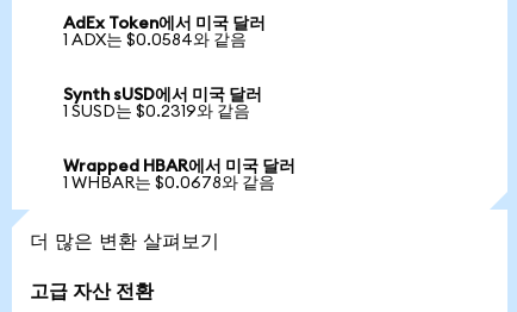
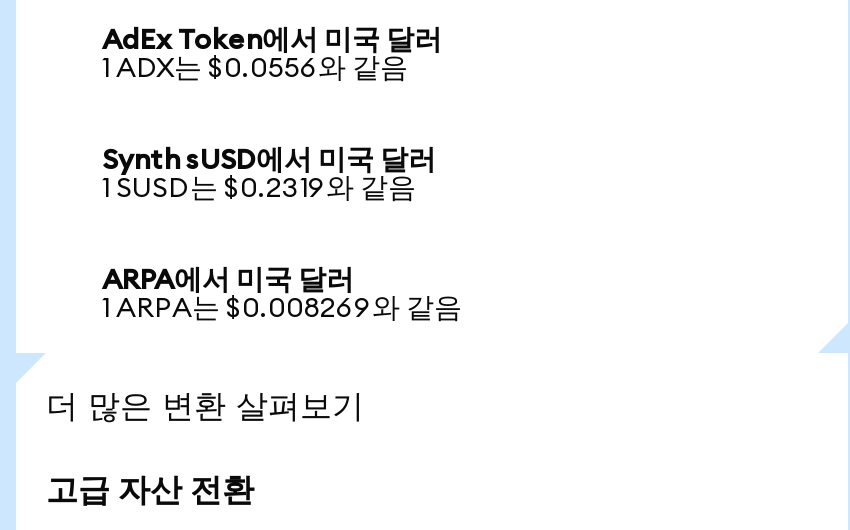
- 1 ADX는 $0.0584와 같음
+ 1 ADX는 $0.0556와 같음

- Wrapped HBAR에서 미국 달러
- 1 WHBAR는 $0.0678와 같음
+ ARPA에서 미국 달러
+ 1 ARPA는 $0.008269와 같음
